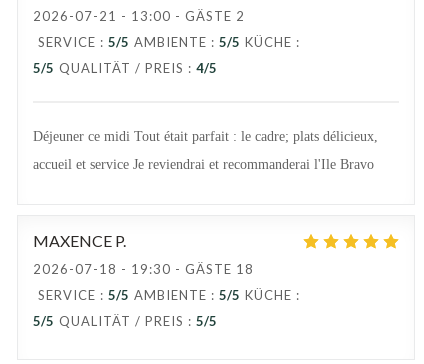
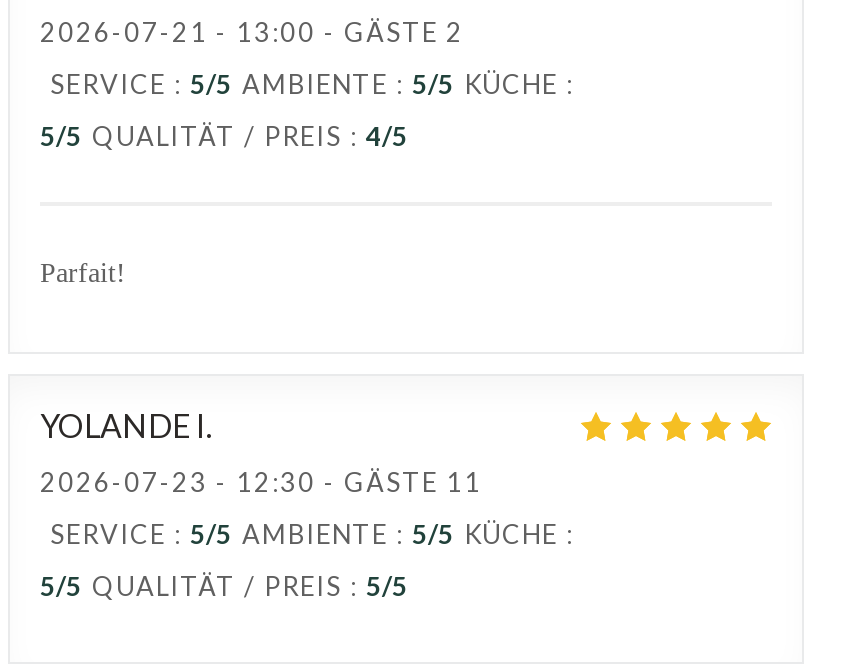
- Déjeuner ce midi Tout était parfait : le cadre; plats délicieux,
- accueil et service Je reviendrai et recommanderai l'Ile Bravo
+ Parfait!

- MAXENCE P
- 2026-07-18 - 19:30 - GÄSTE 18
+ YOLANDE I
+ 2026-07-23 - 12:30 - GÄSTE 11
